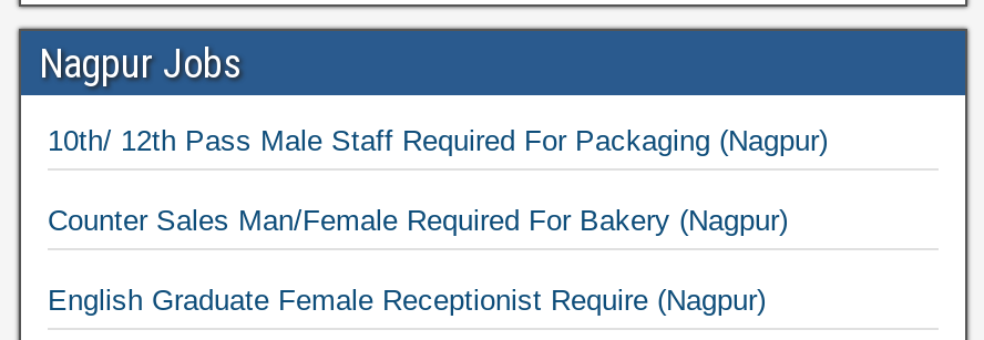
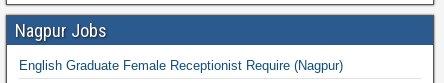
- 10th/ 12th Pass Male Staff Required For Packaging (Nagpur)
- Counter Sales Man/Female Required For Bakery (Nagpur)
